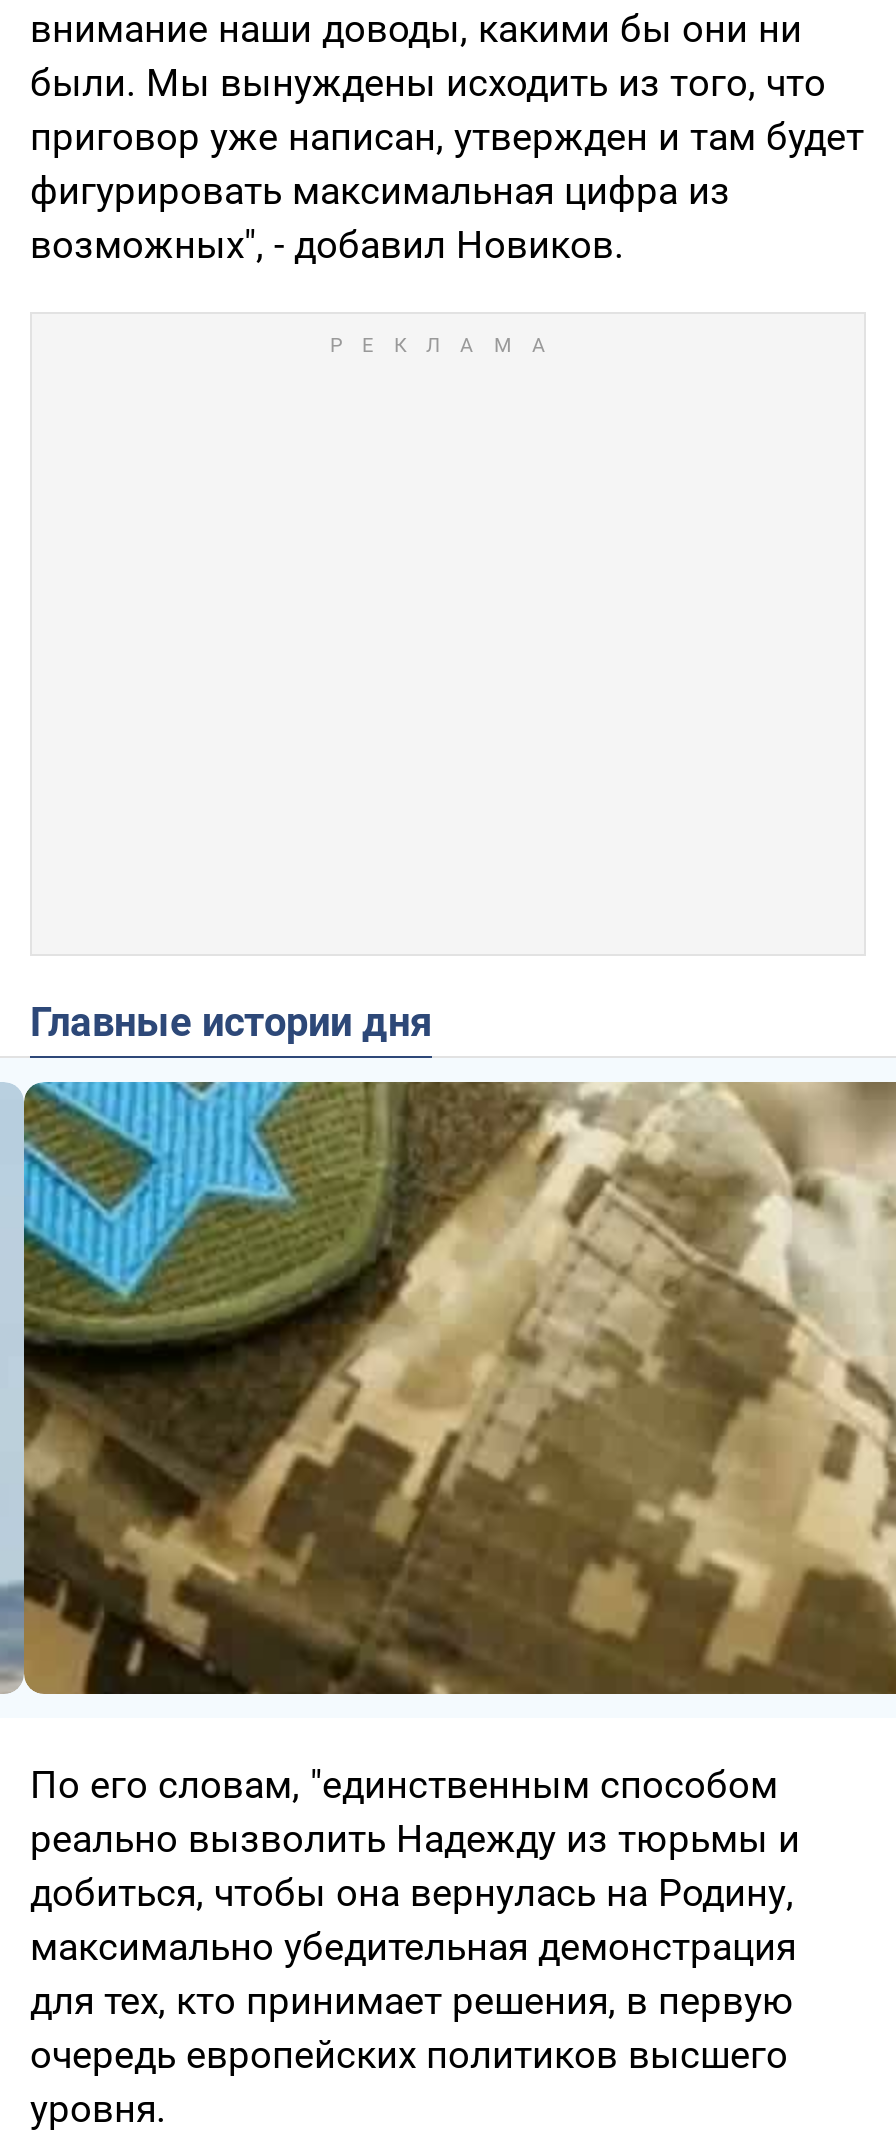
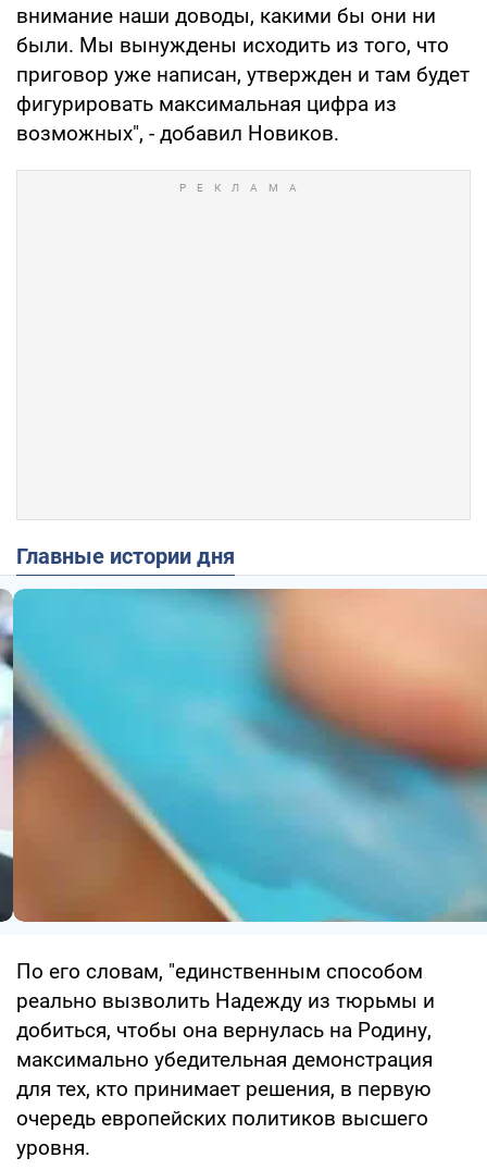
- [image]
+ [image]
